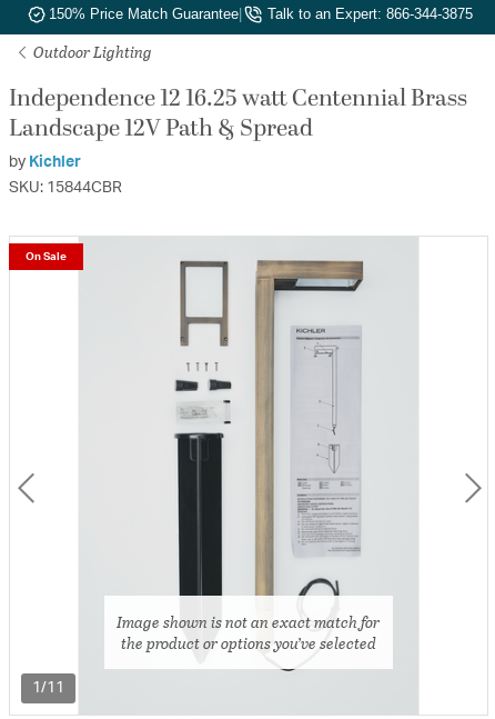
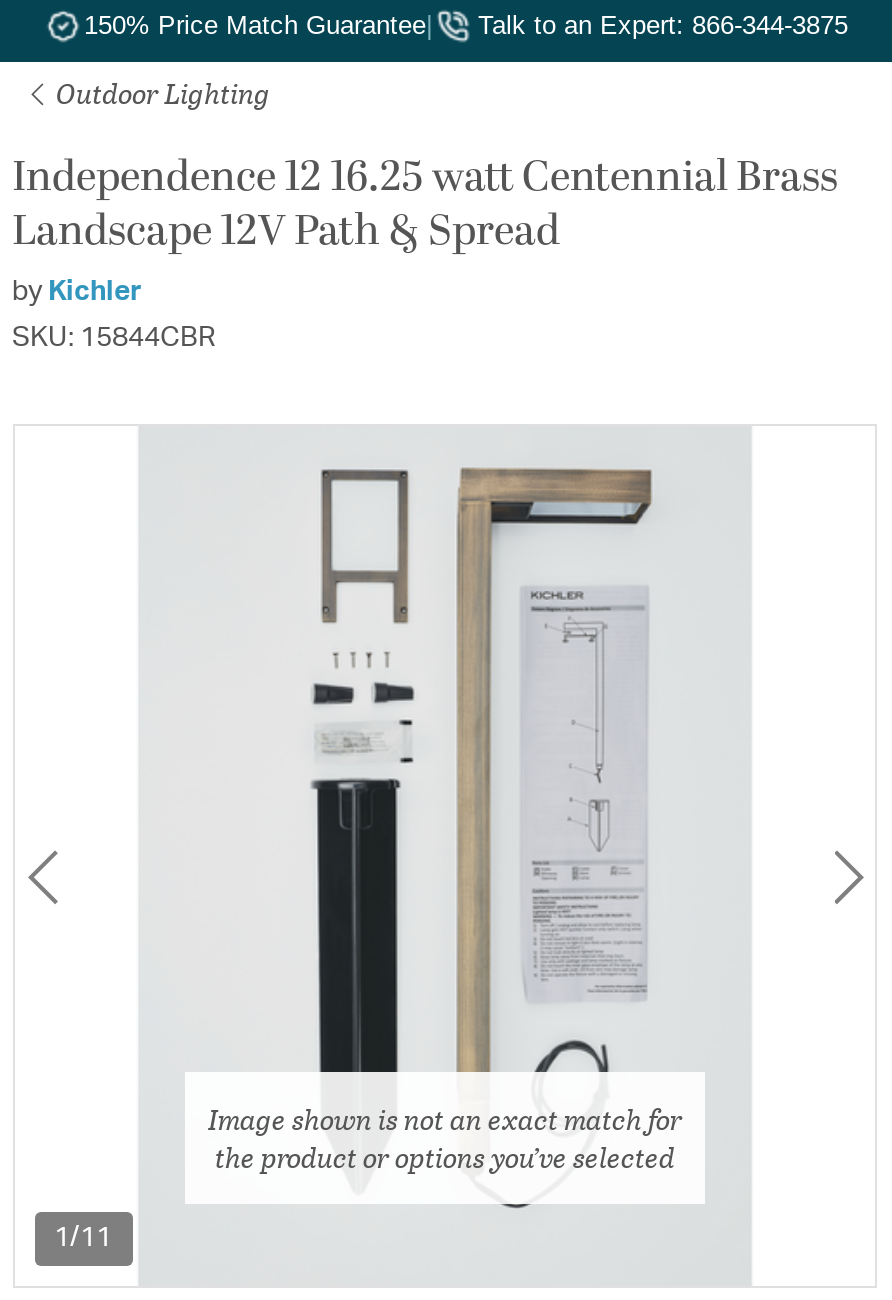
- On Sale
